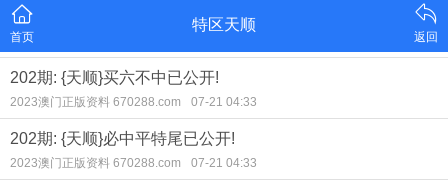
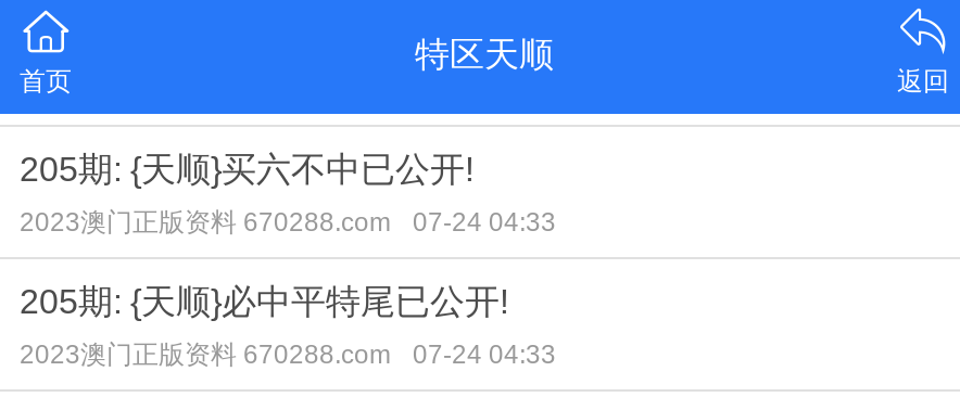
- 202期: {天顺}买六不中已公开!
+ 205期: {天顺}买六不中已公开!

- 2023澳门正版资料 670288.com 07-21 04:33
+ 2023澳门正版资料 670288.com 07-24 04:33

- 202期: {天顺}必中平特尾已公开!
+ 205期: {天顺}必中平特尾已公开!

- 2023澳门正版资料 670288.com 07-21 04:33
+ 2023澳门正版资料 670288.com 07-24 04:33
